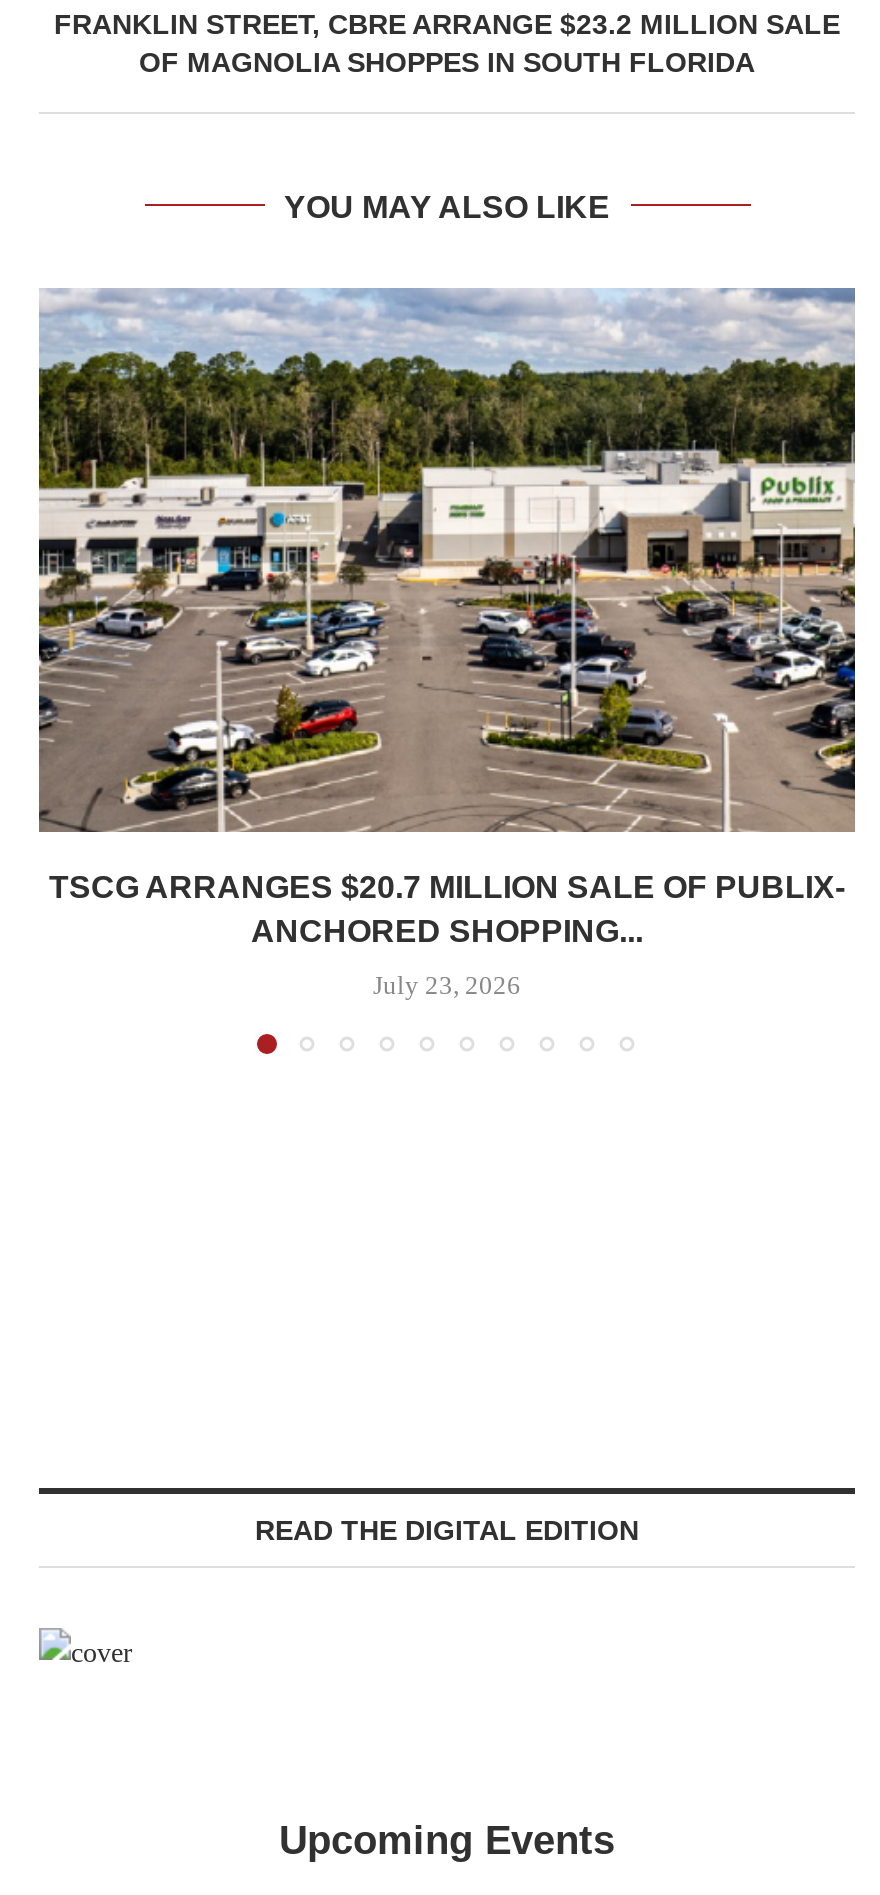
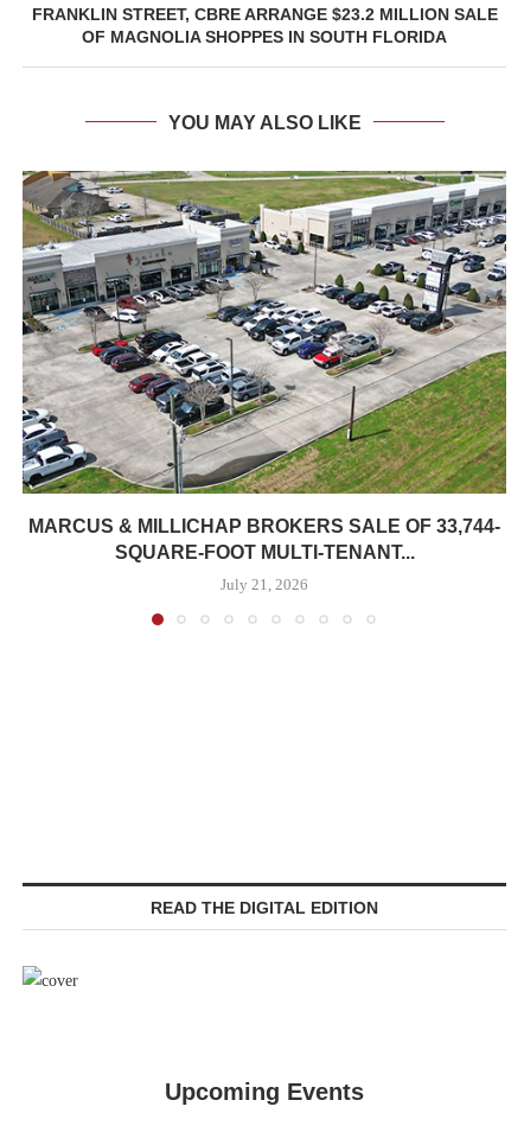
- [image]
- TSCG ARRANGES $20.7 MILLION SALE OF PUBLIX-
- ANCHORED SHOPPING...
+ [image]
+ MARCUS & MILLICHAP BROKERS SALE OF 33,744-
+ SQUARE-FOOT MULTI-TENANT...

- July 23, 2026
+ July 21, 2026
